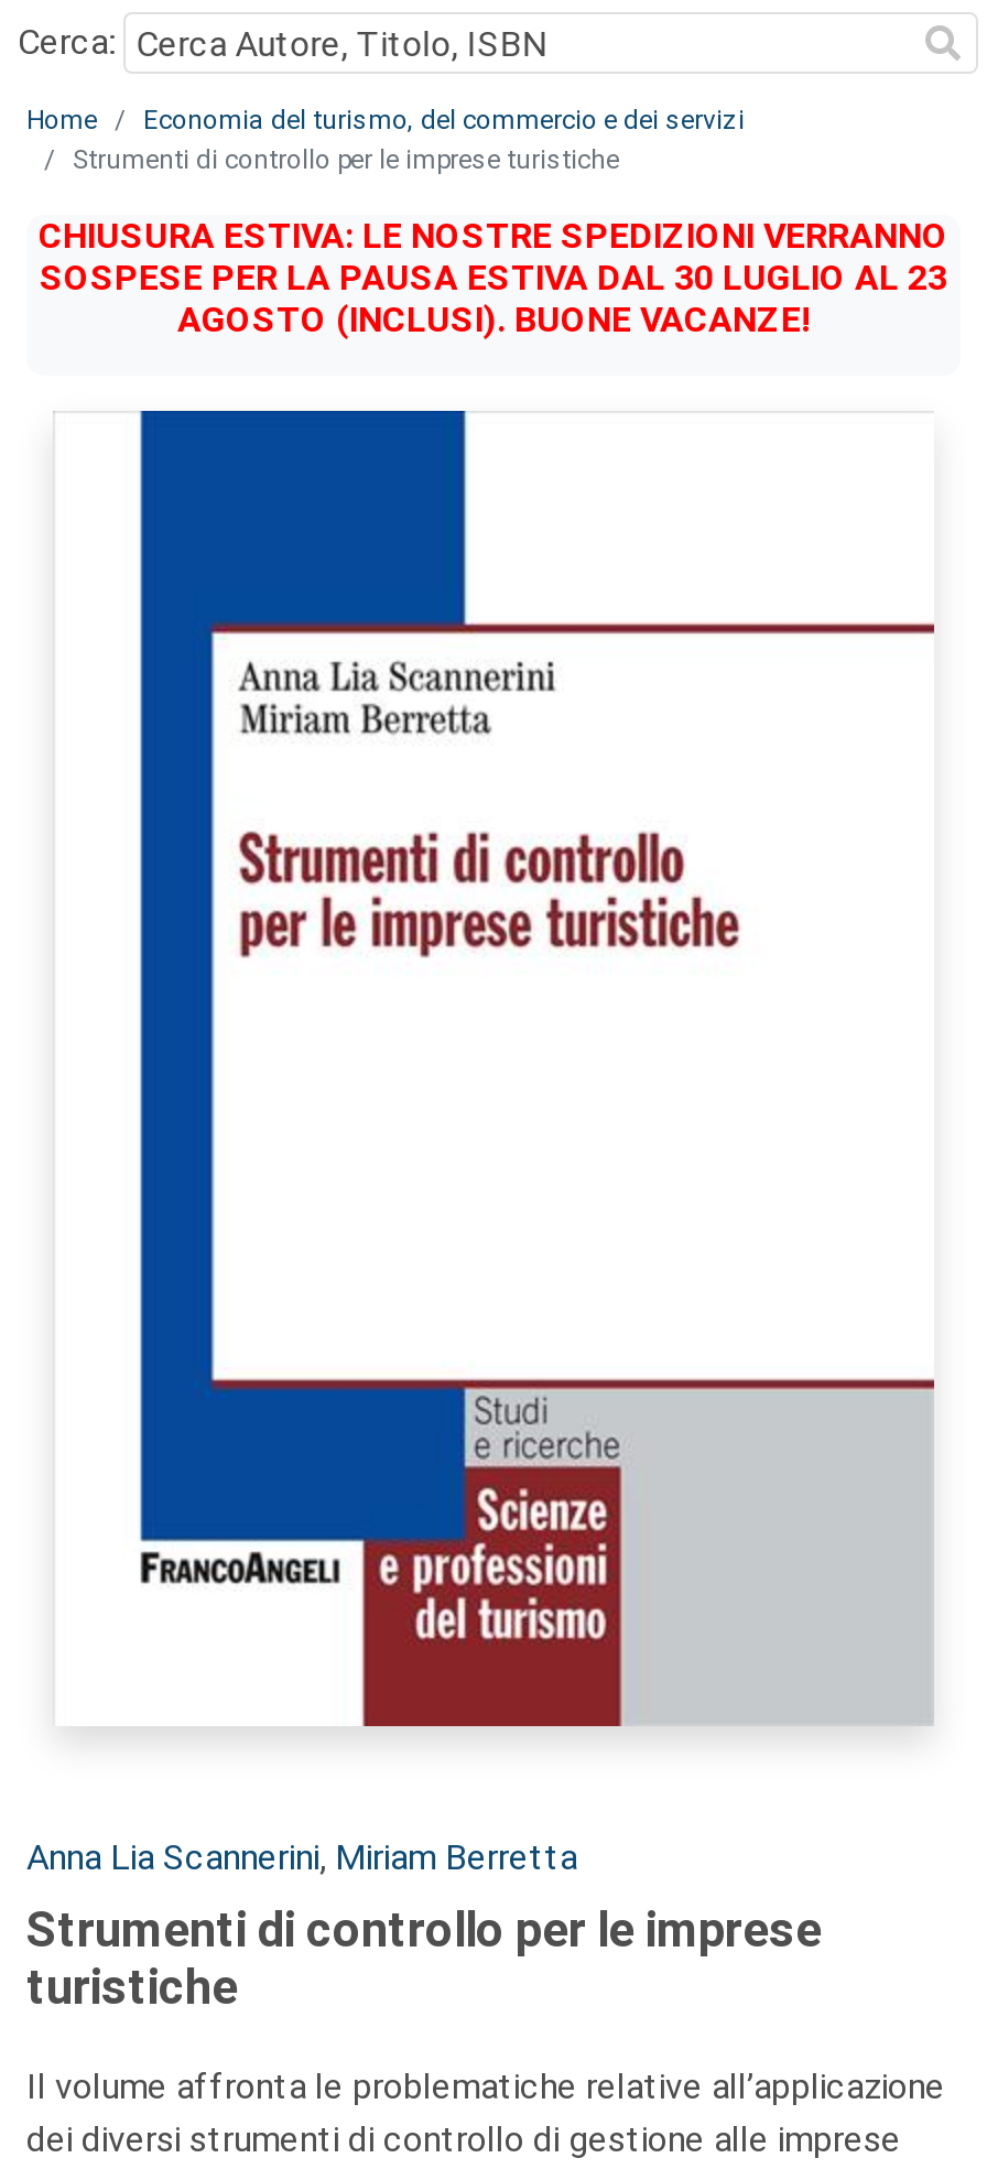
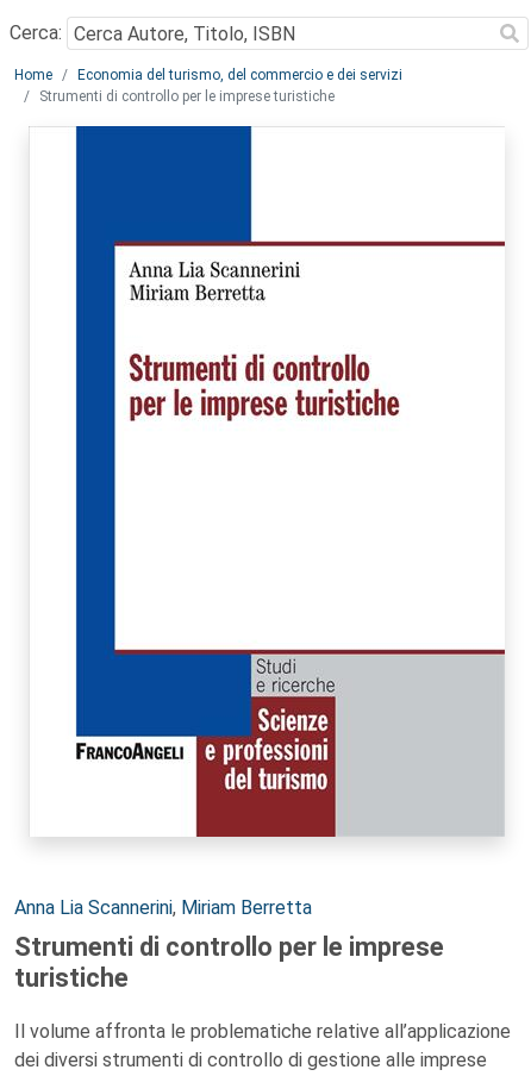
- CHIUSURA ESTIVA: LE NOSTRE SPEDIZIONI VERRANNO
- SOSPESE PER LA PAUSA ESTIVA DAL 30 LUGLIO AL 23
- AGOSTO (INCLUSI). BUONE VACANZE!
